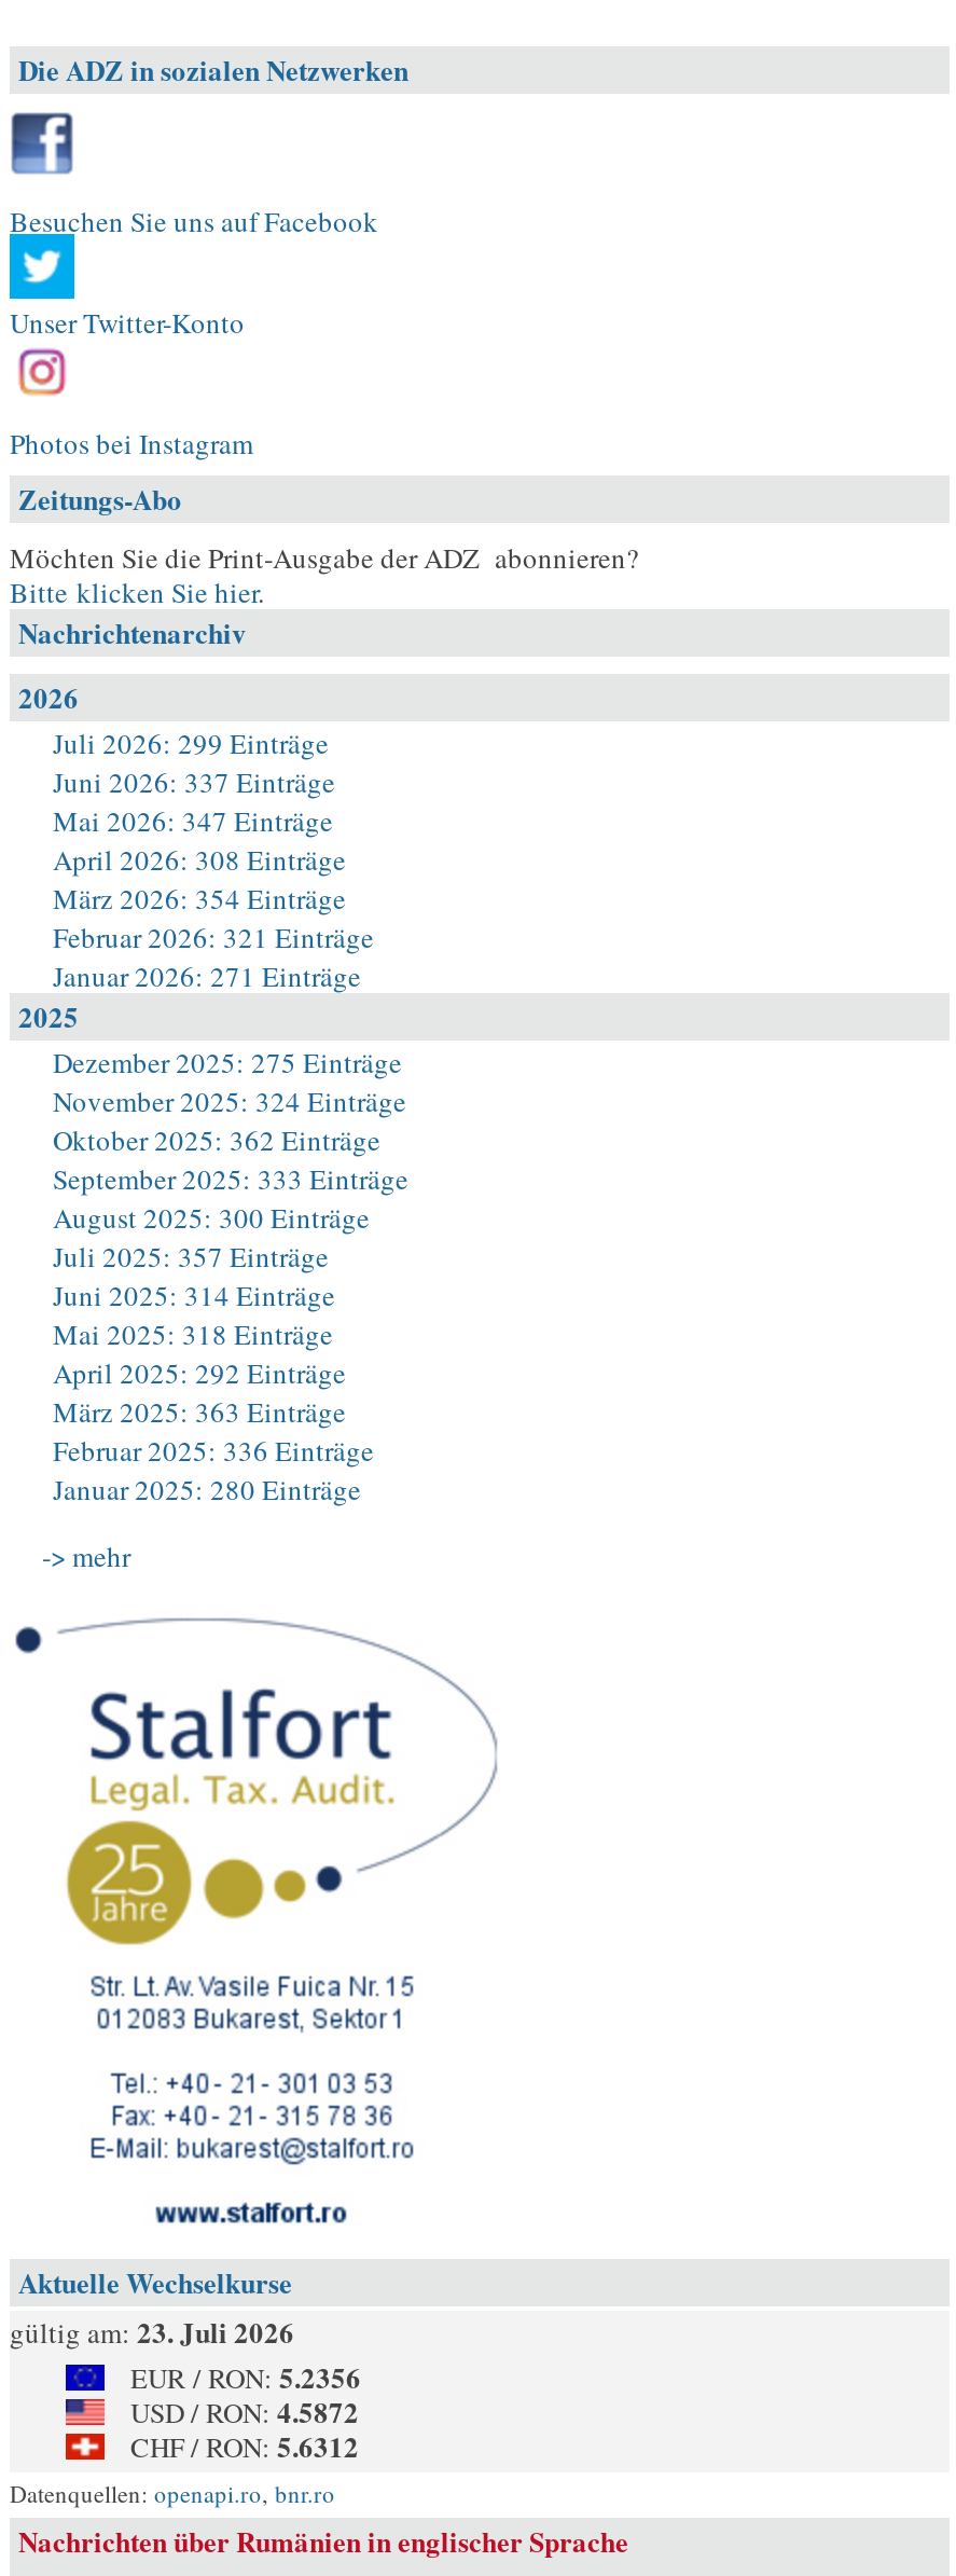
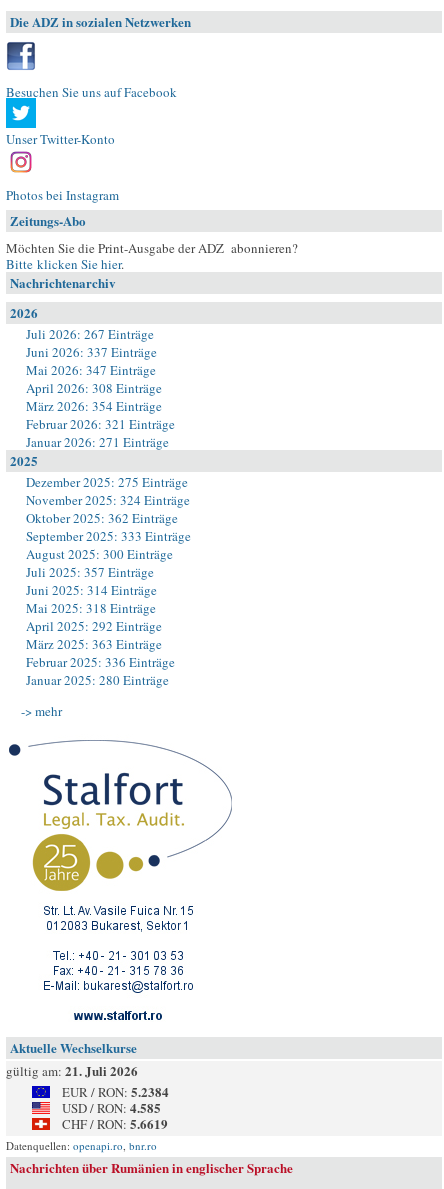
- Juli 2026: 299 Einträge
+ Juli 2026: 267 Einträge

- gültig am: 23. Juli 2026
+ gültig am: 21. Juli 2026

- EUR / RON: 5.2356
+ EUR / RON: 5.2384

- USD / RON: 4.5872
+ USD / RON: 4.585

- CHF / RON: 5.6312
+ CHF / RON: 5.6619
